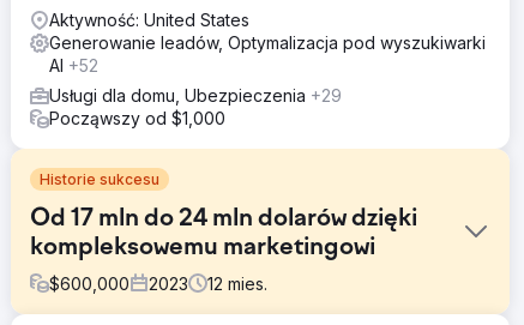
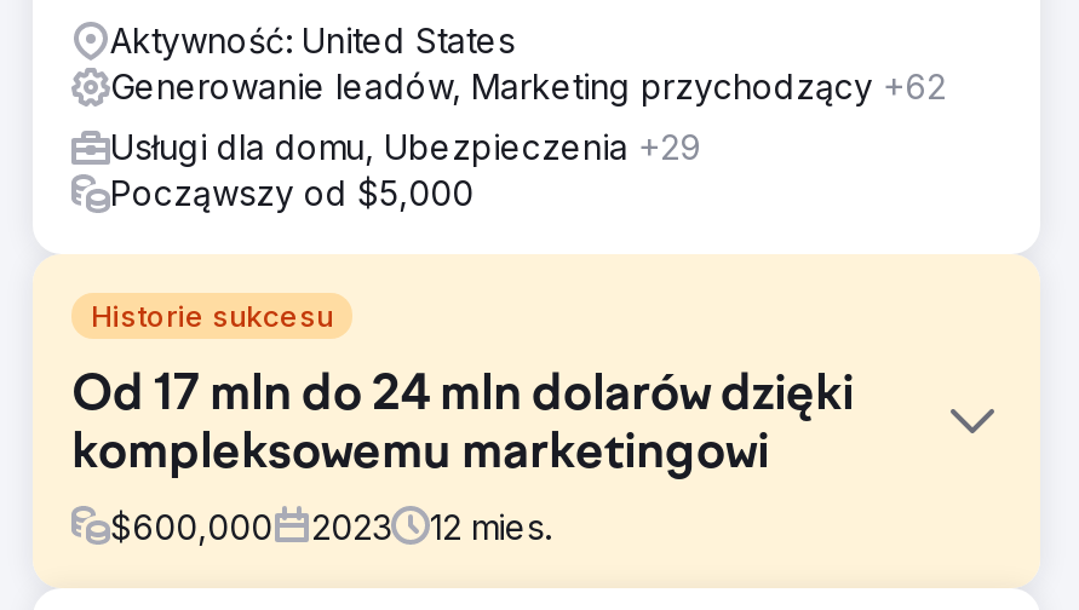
- Generowanie leadów, Optymalizacja pod wyszukiwarki
- AI +52
+ Generowanie leadów, Marketing przychodzący +62

- Począwszy od $1,000
+ Począwszy od $5,000
